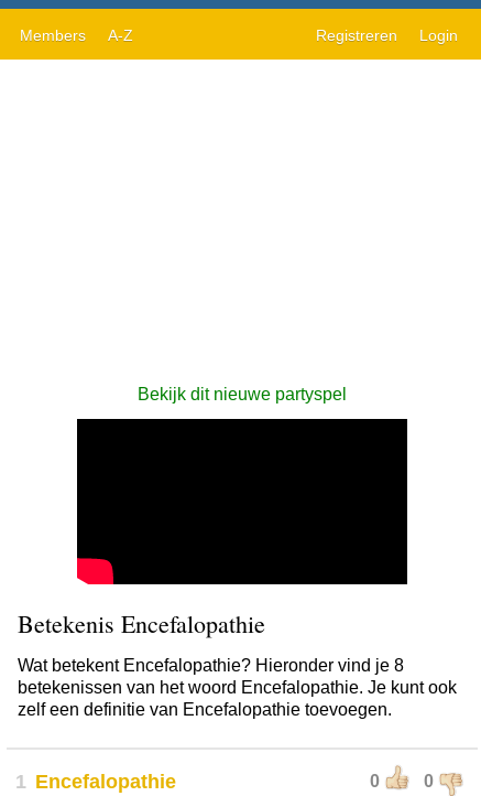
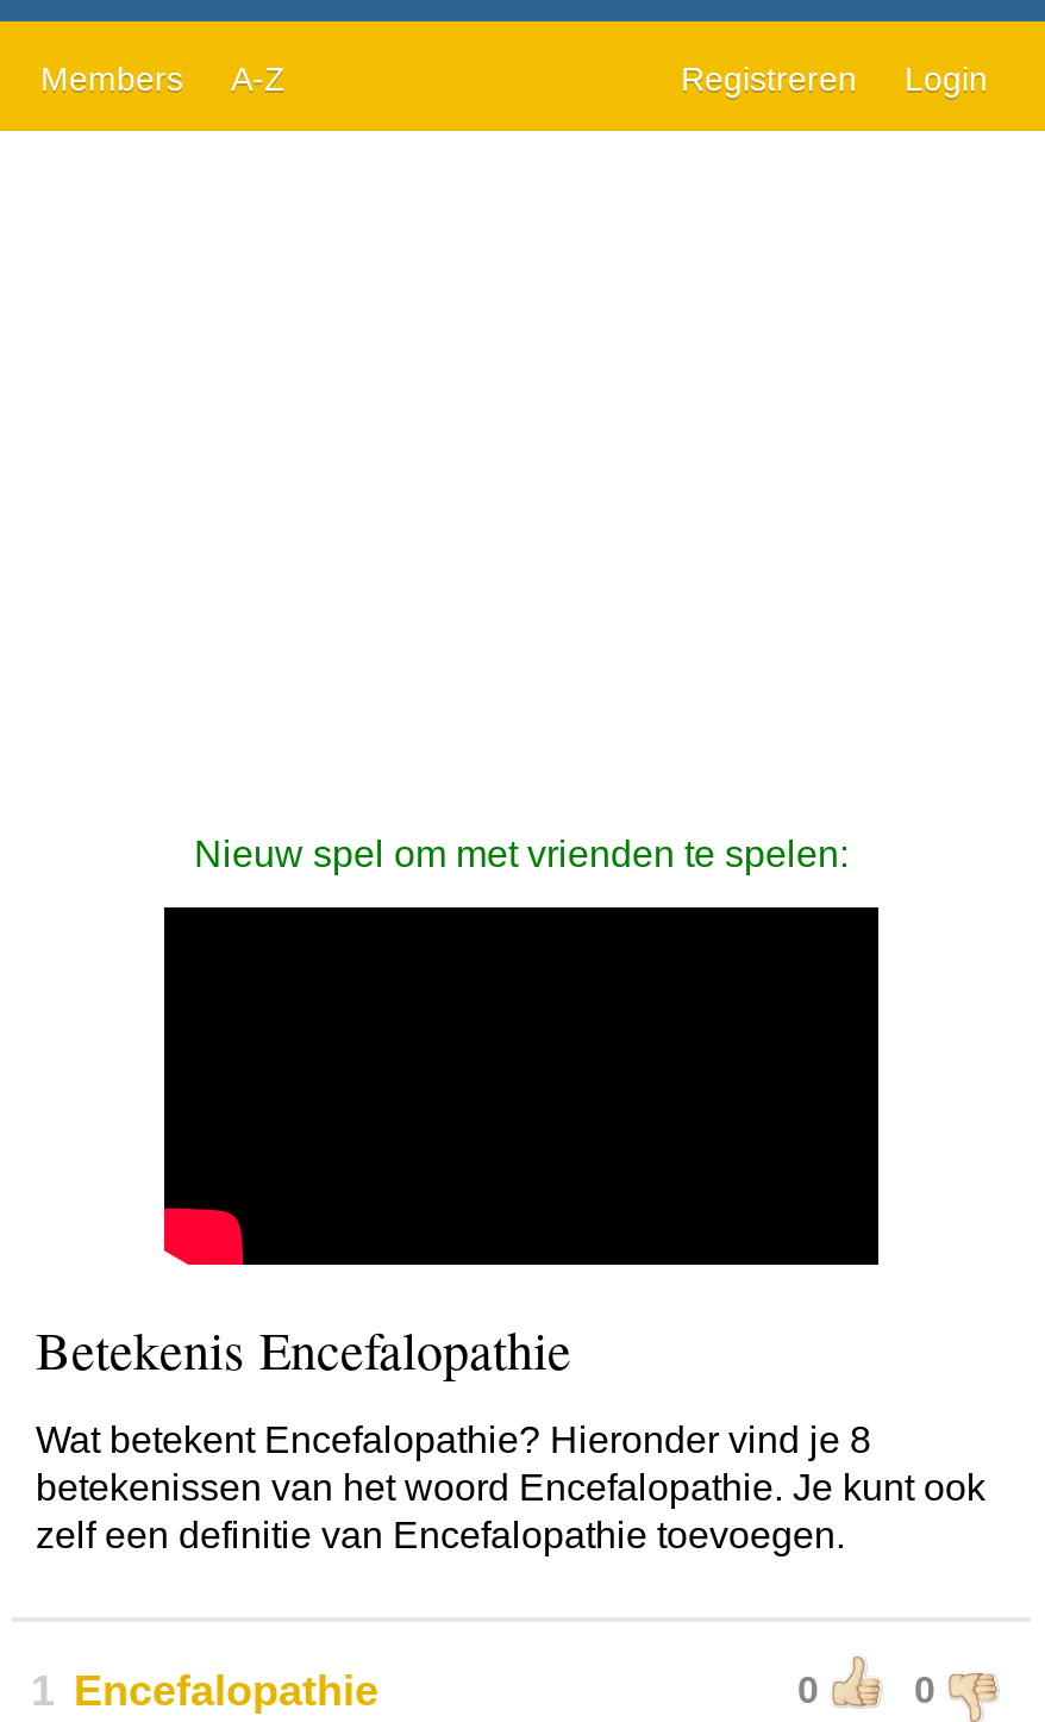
- Bekijk dit nieuwe partyspel
+ Nieuw spel om met vrienden te spelen:
